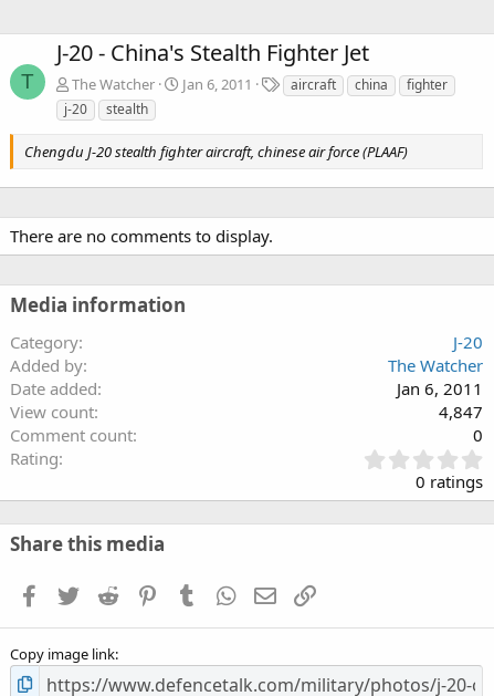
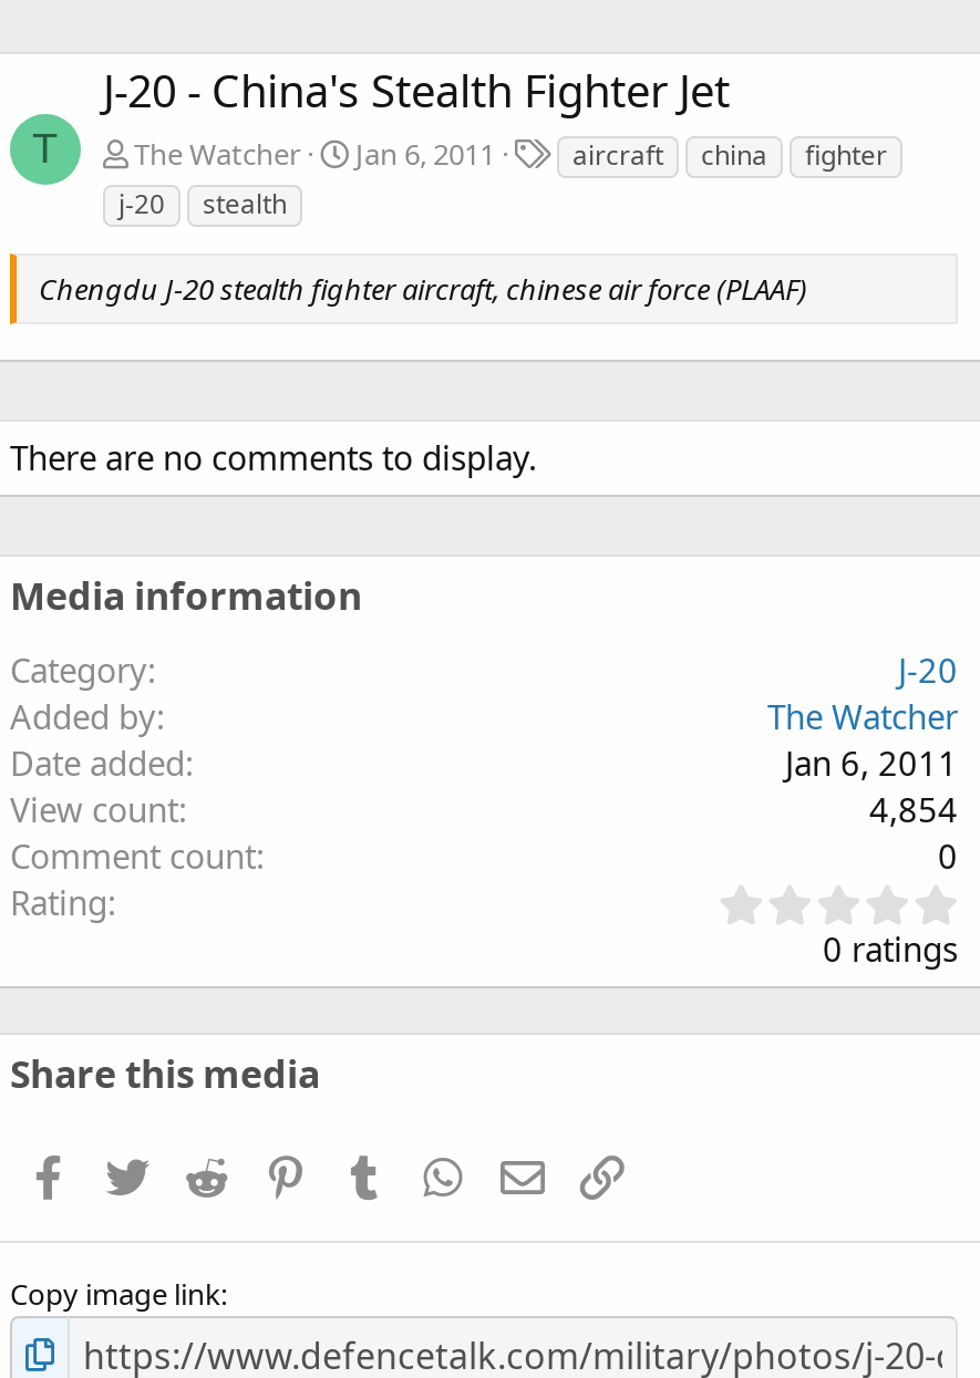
- 4,847
+ 4,854
